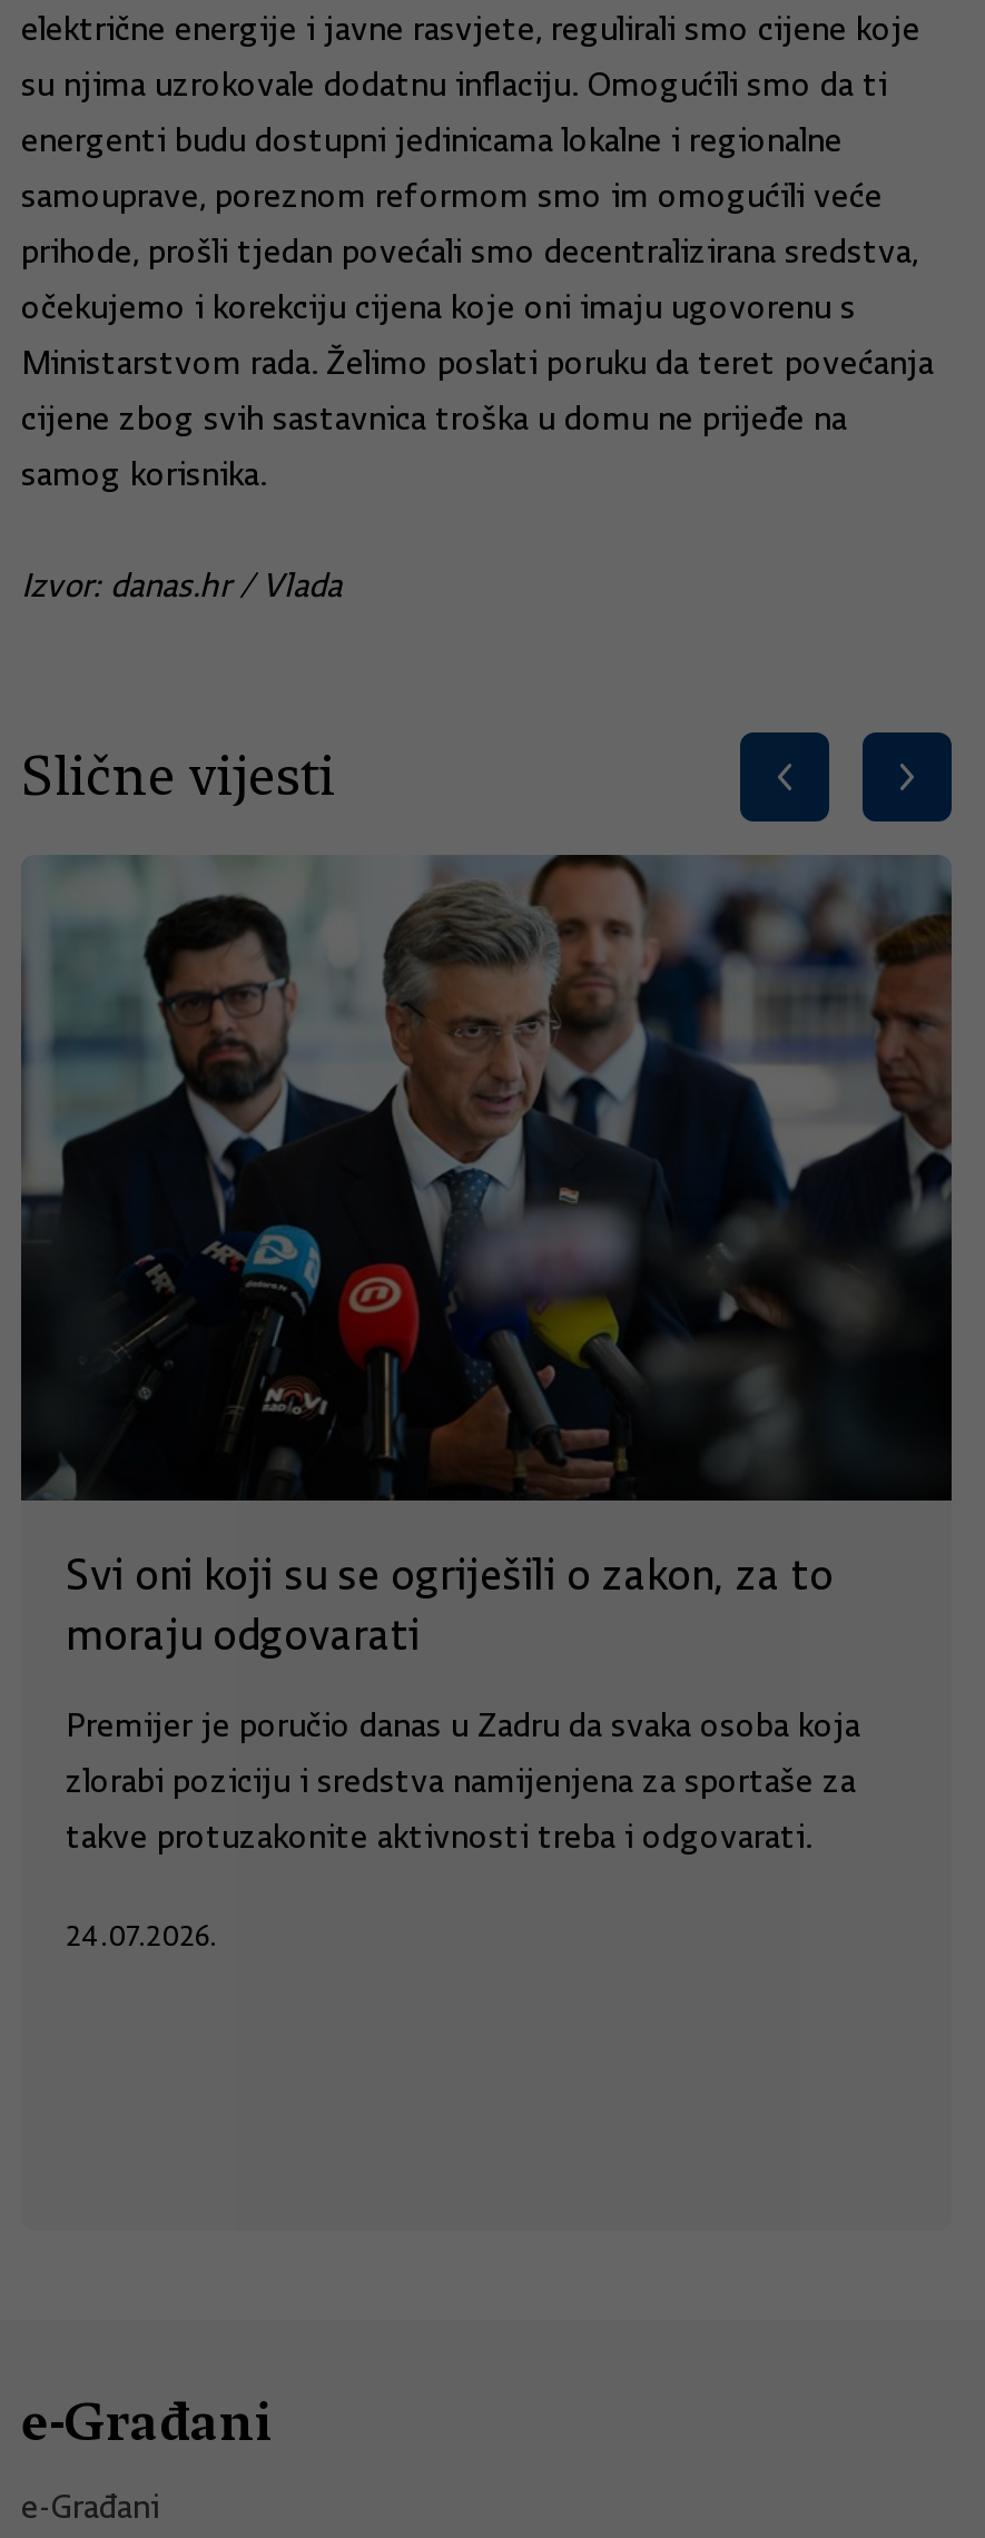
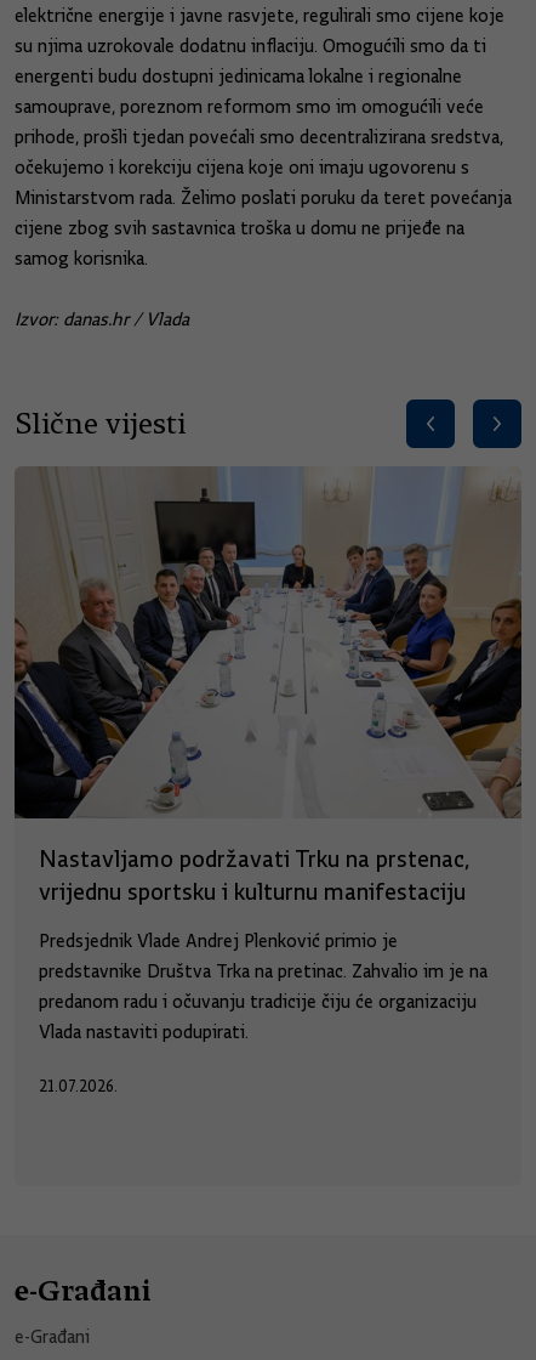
- [image]
- Svi oni koji su se ogriješili o zakon, za to
- moraju odgovarati
+ [image]
+ Nastavljamo podržavati Trku na prstenac,
+ vrijednu sportsku i kulturnu manifestaciju

- Premijer je poručio danas u Zadru da svaka osoba koja
- zlorabi poziciju i sredstva namijenjena za sportaše za
- takve protuzakonite aktivnosti treba i odgovarati.
+ Predsjednik Vlade Andrej Plenković primio je
+ predstavnike Društva Trka na pretinac. Zahvalio im je na
+ predanom radu i očuvanju tradicije čiju će organizaciju
+ Vlada nastaviti podupirati.

- 24.07.2026.
+ 21.07.2026.
